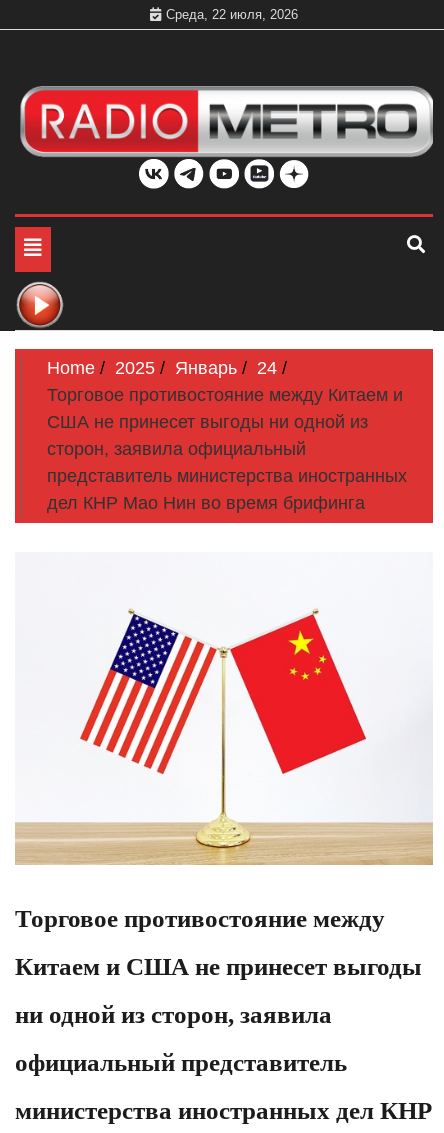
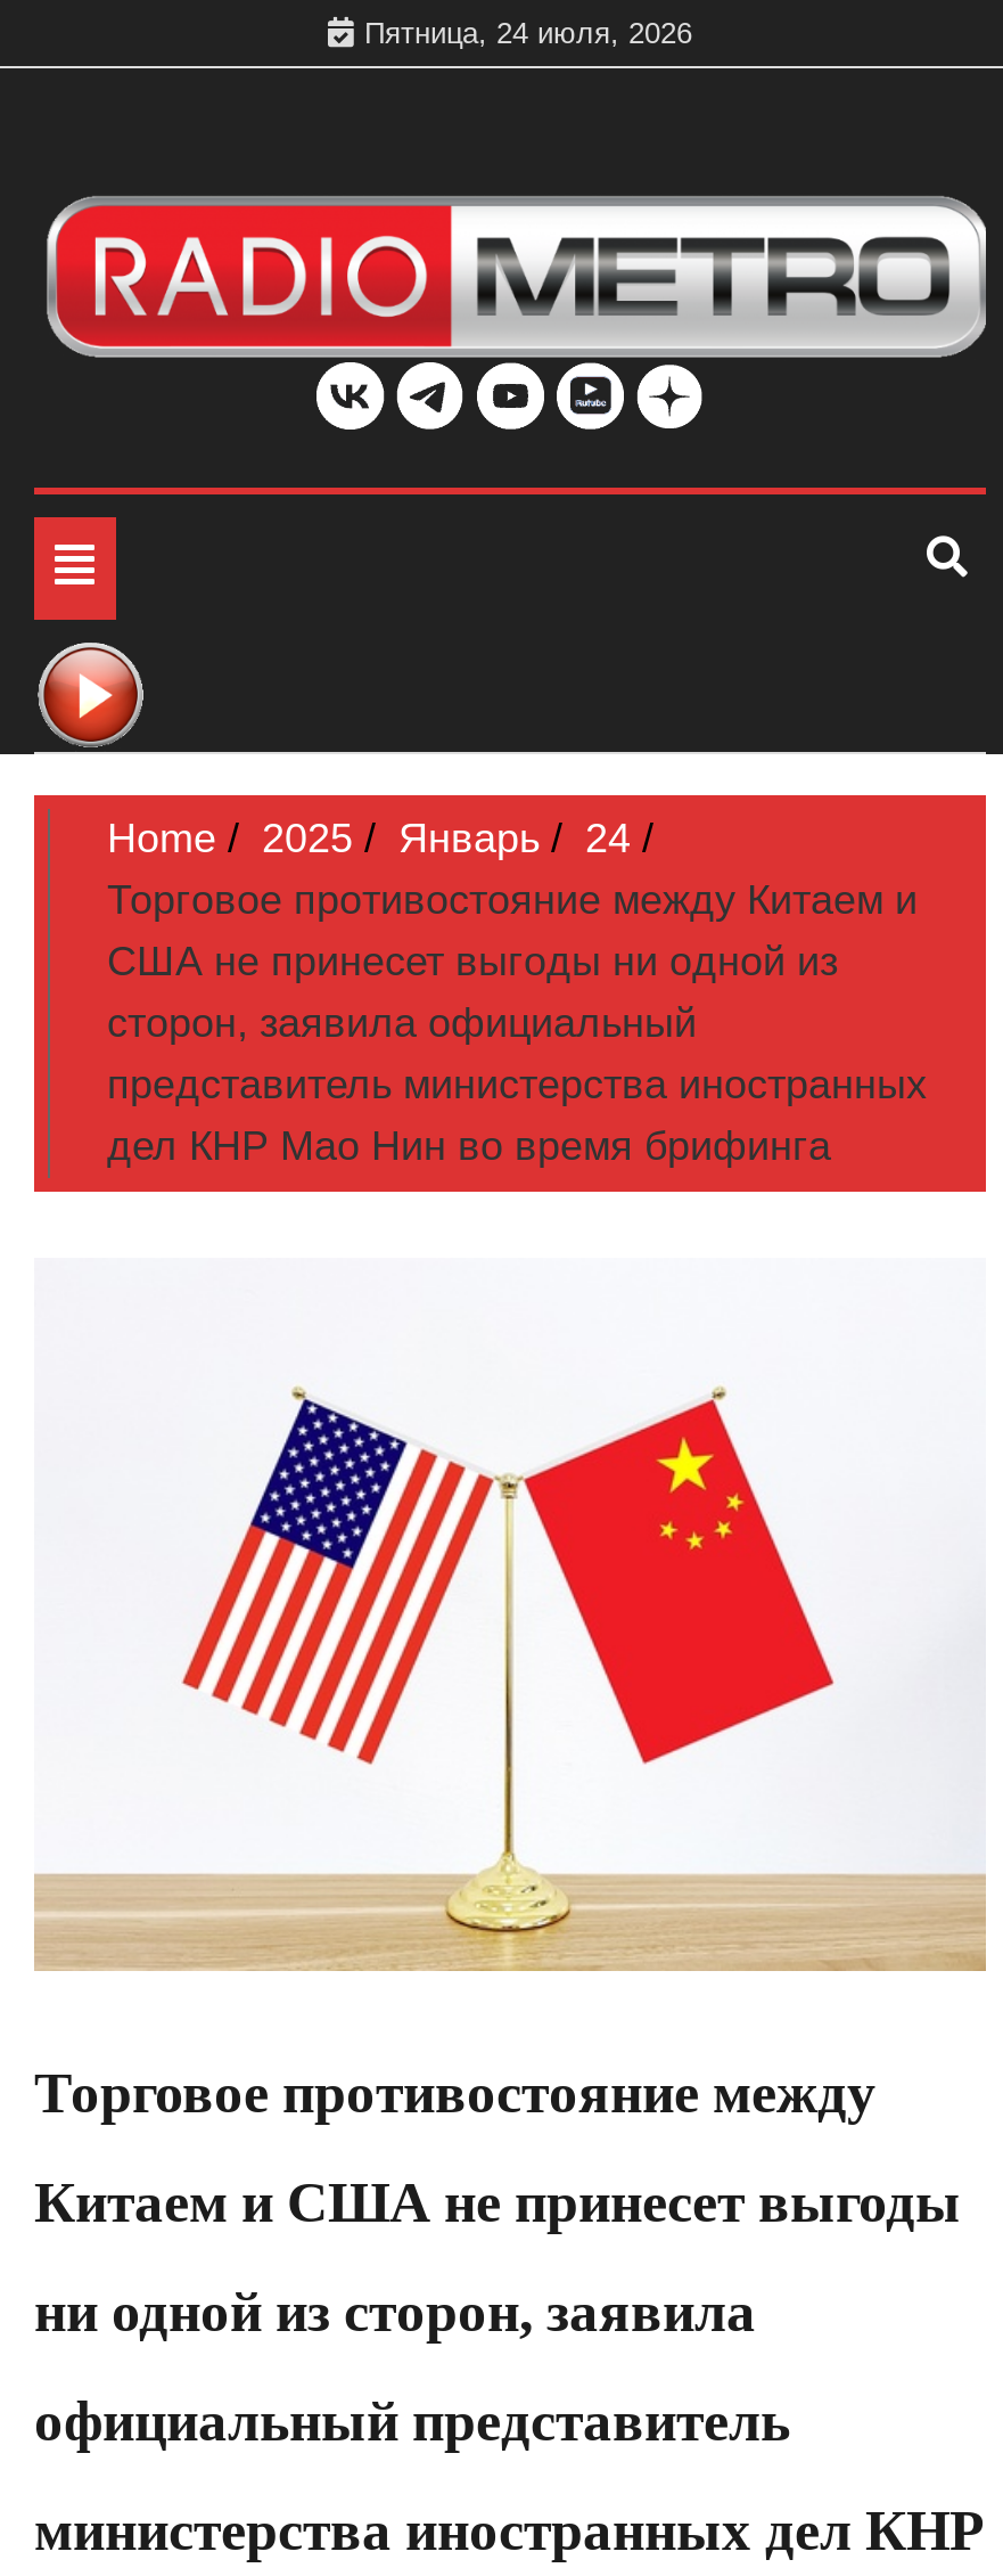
- Среда, 22 июля, 2026
+ Пятница, 24 июля, 2026
